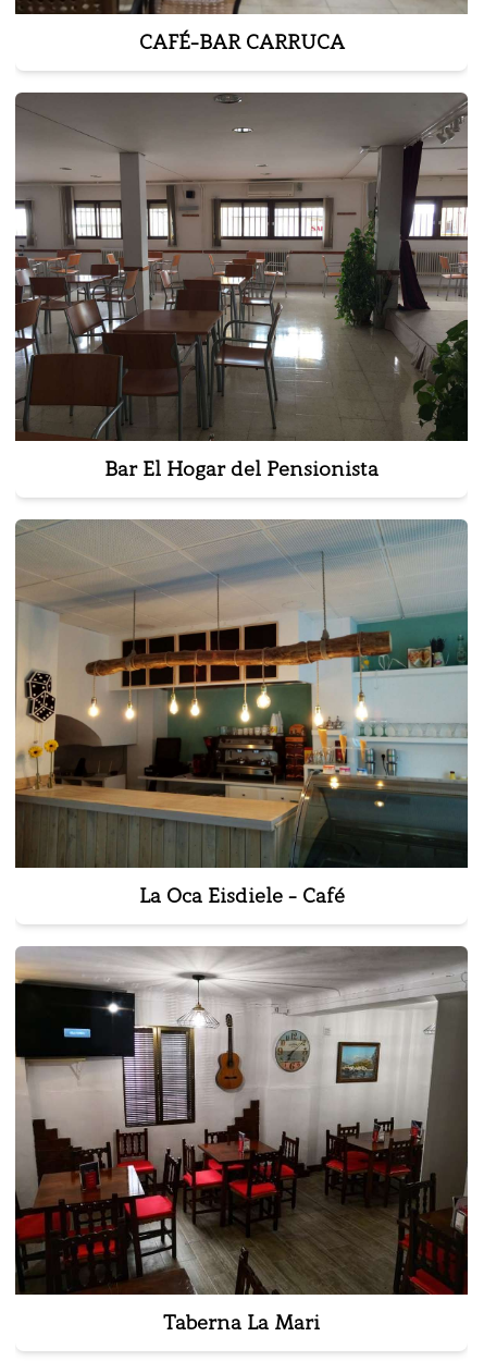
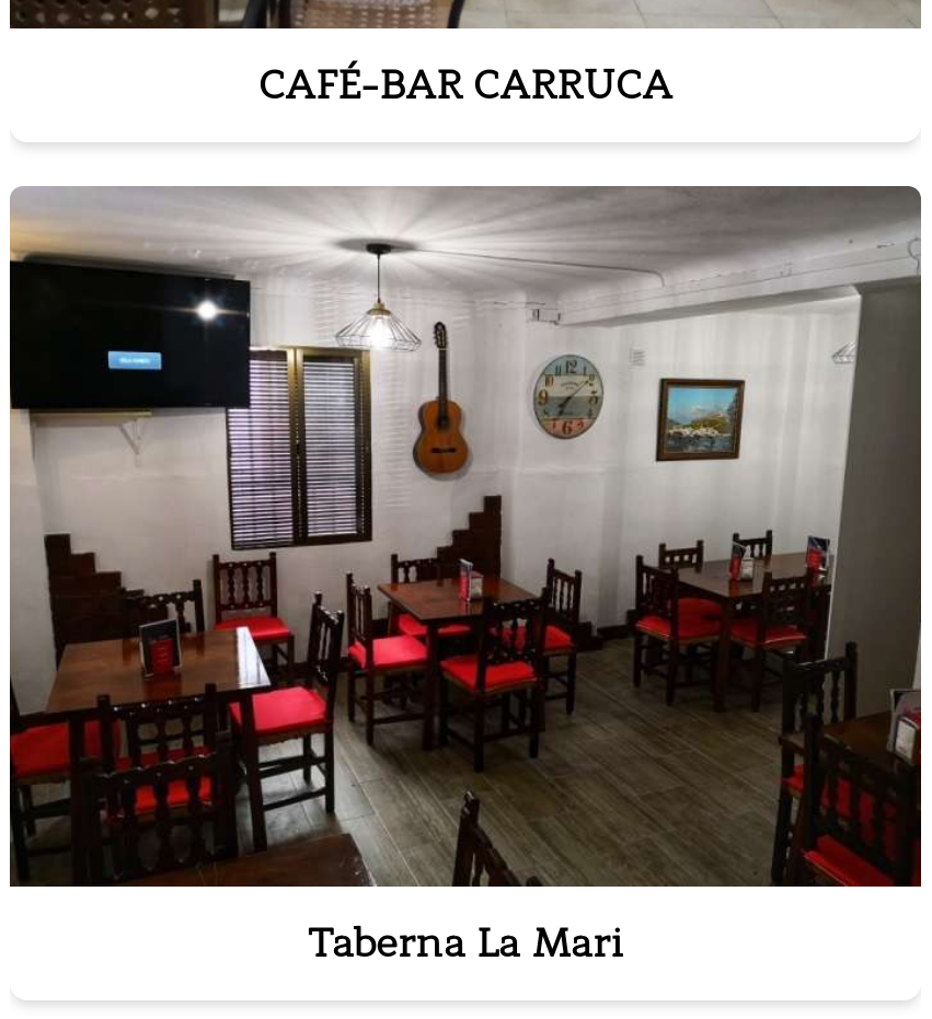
- [image]
- Bar El Hogar del Pensionista

- [image]
- La Oca Eisdiele - Café
